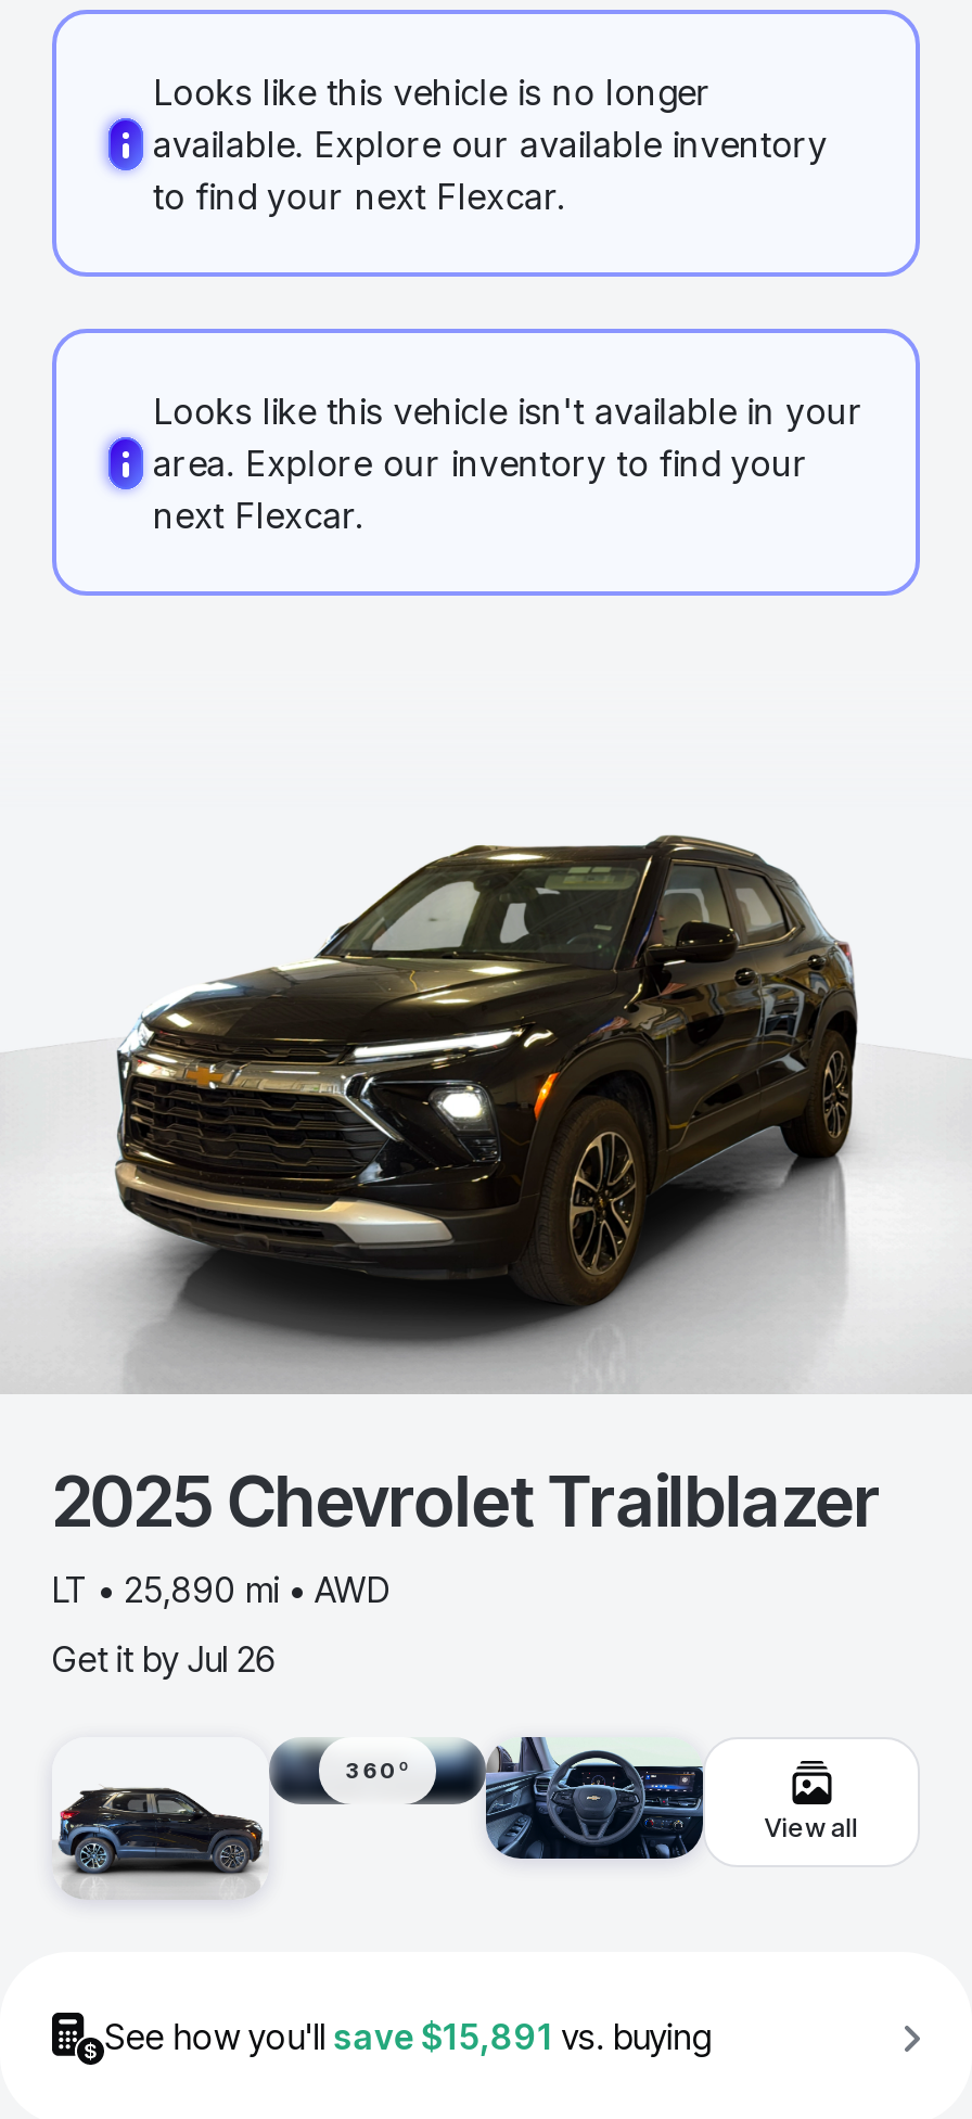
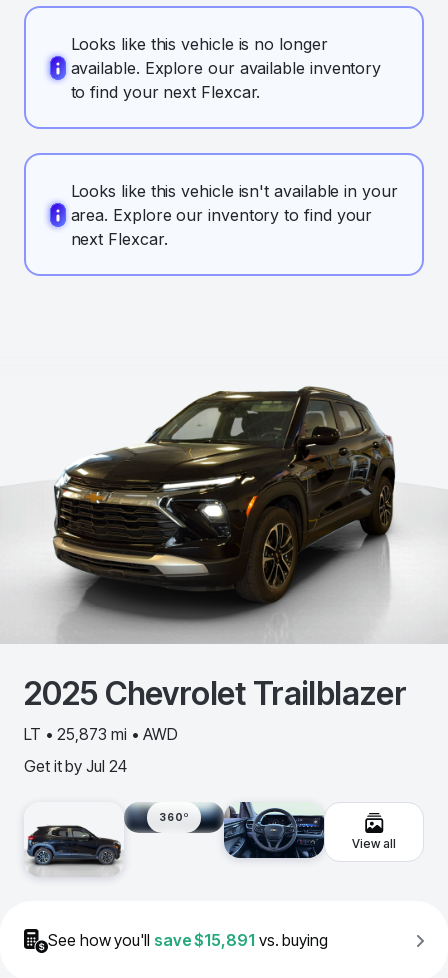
- LT • 25,890 mi • AWD
+ LT • 25,873 mi • AWD

- Get it by Jul 26
+ Get it by Jul 24
